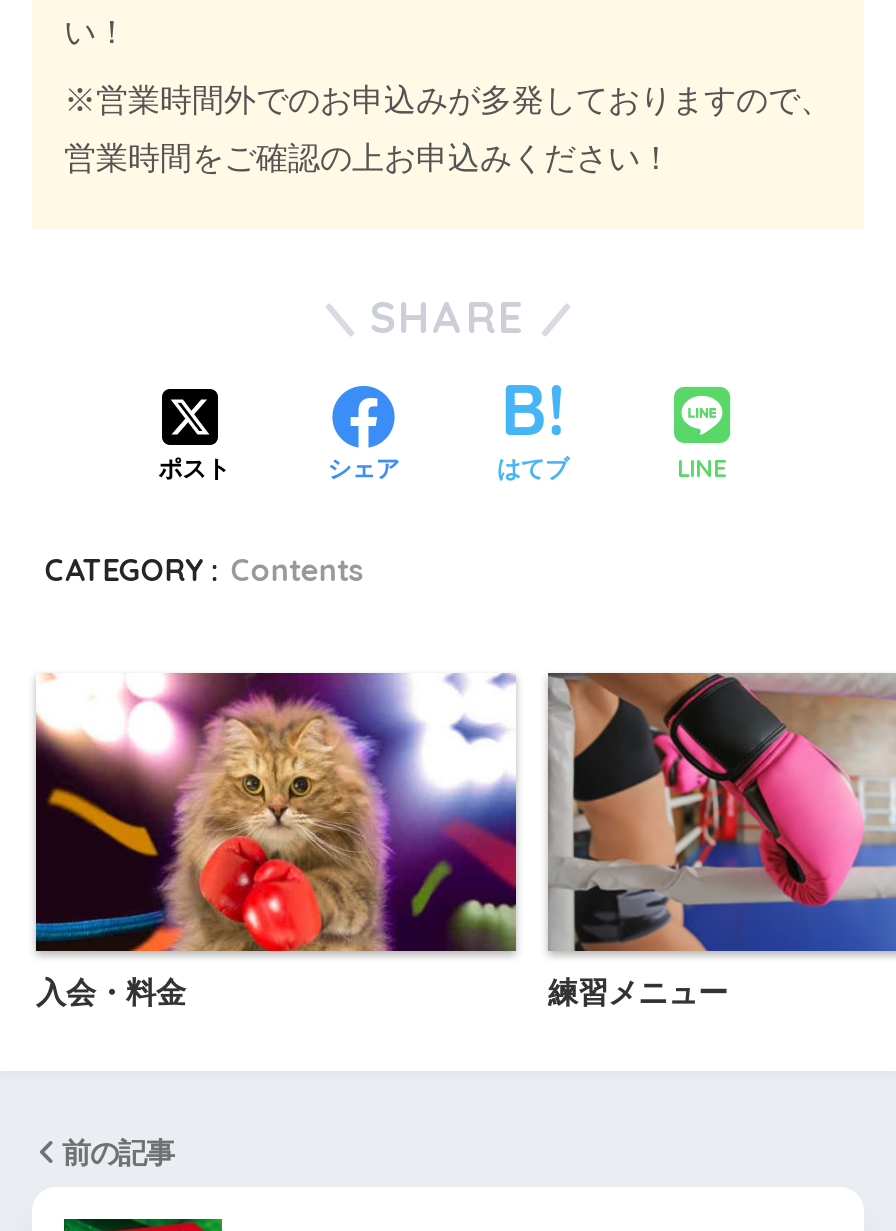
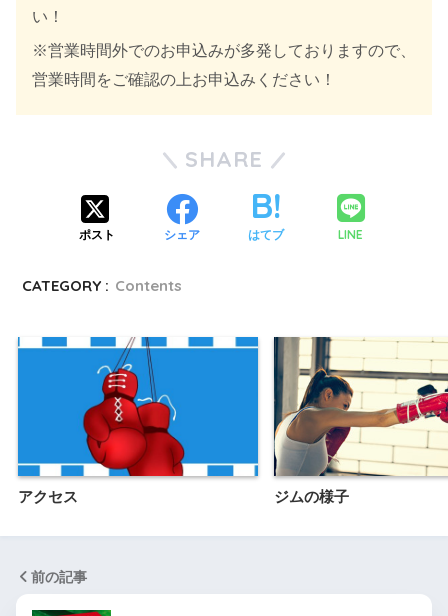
- [image]
- 入会・料金
- 練習メニュー
+ [image]
+ アクセス
+ ジムの様子

- [image]
+ [image]
